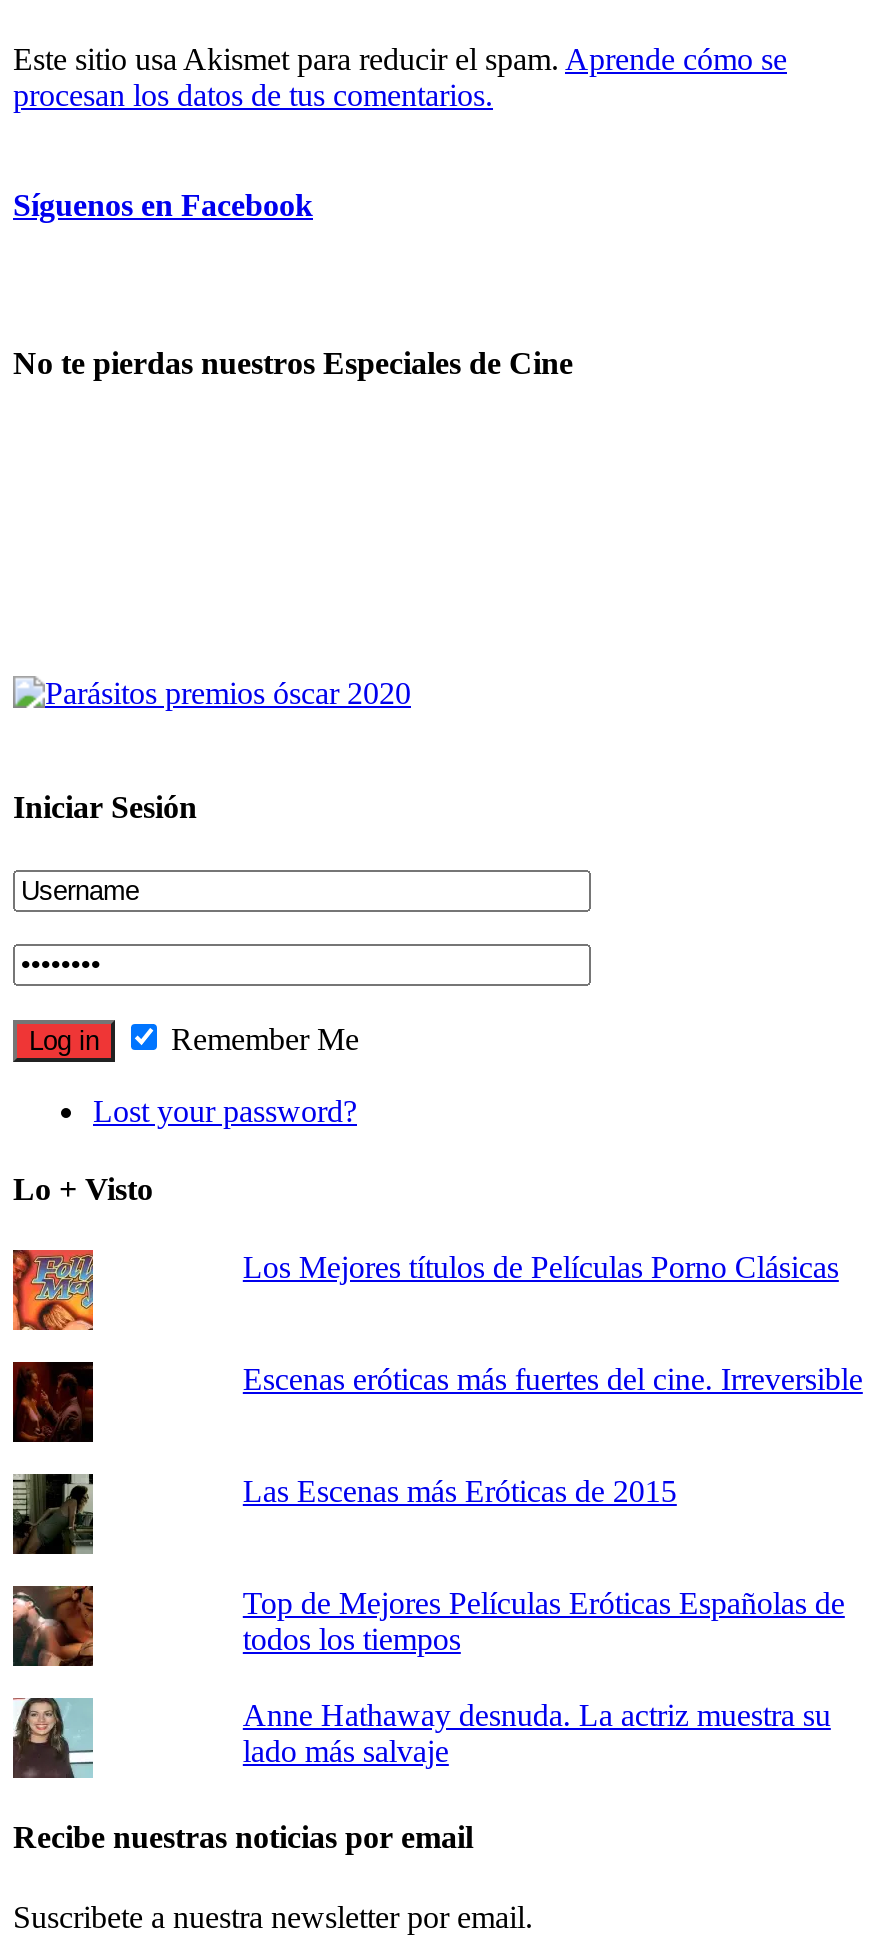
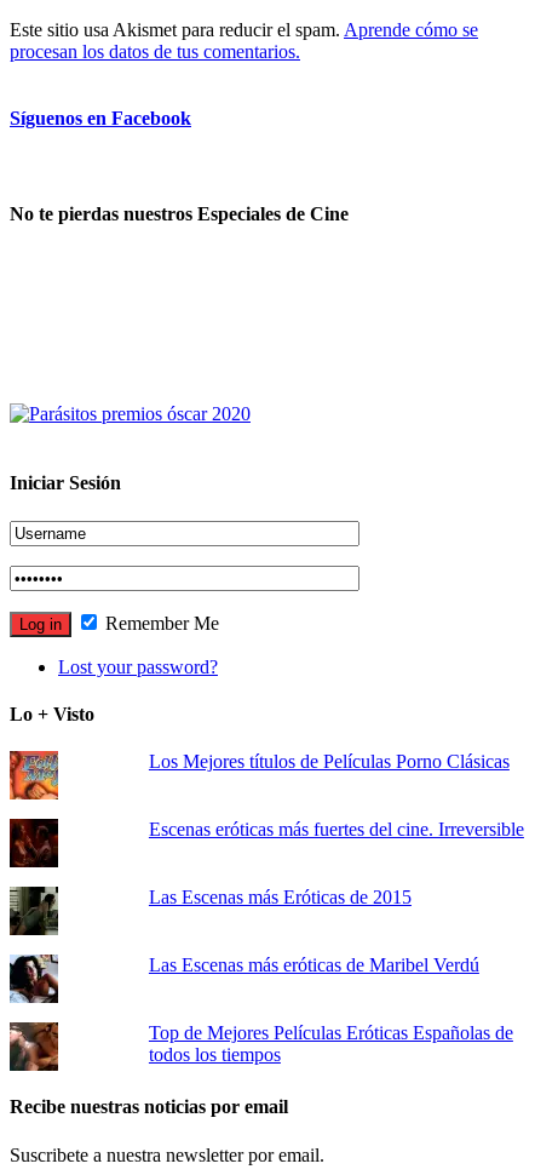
+ [image]

+ Las Escenas más eróticas de Maribel Verdú

moved down: Top de Mejores Películas Eróticas Españolas de | todos los tiempos

- [image]

- Anne Hathaway desnuda. La actriz muestra su
- lado más salvaje
